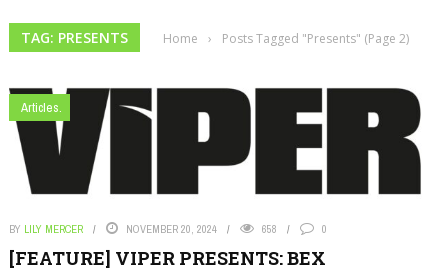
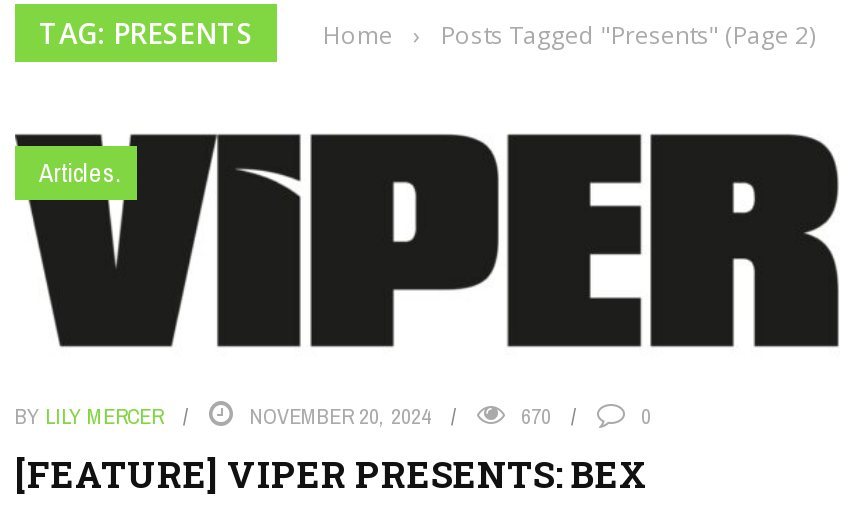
- 658
+ 670
